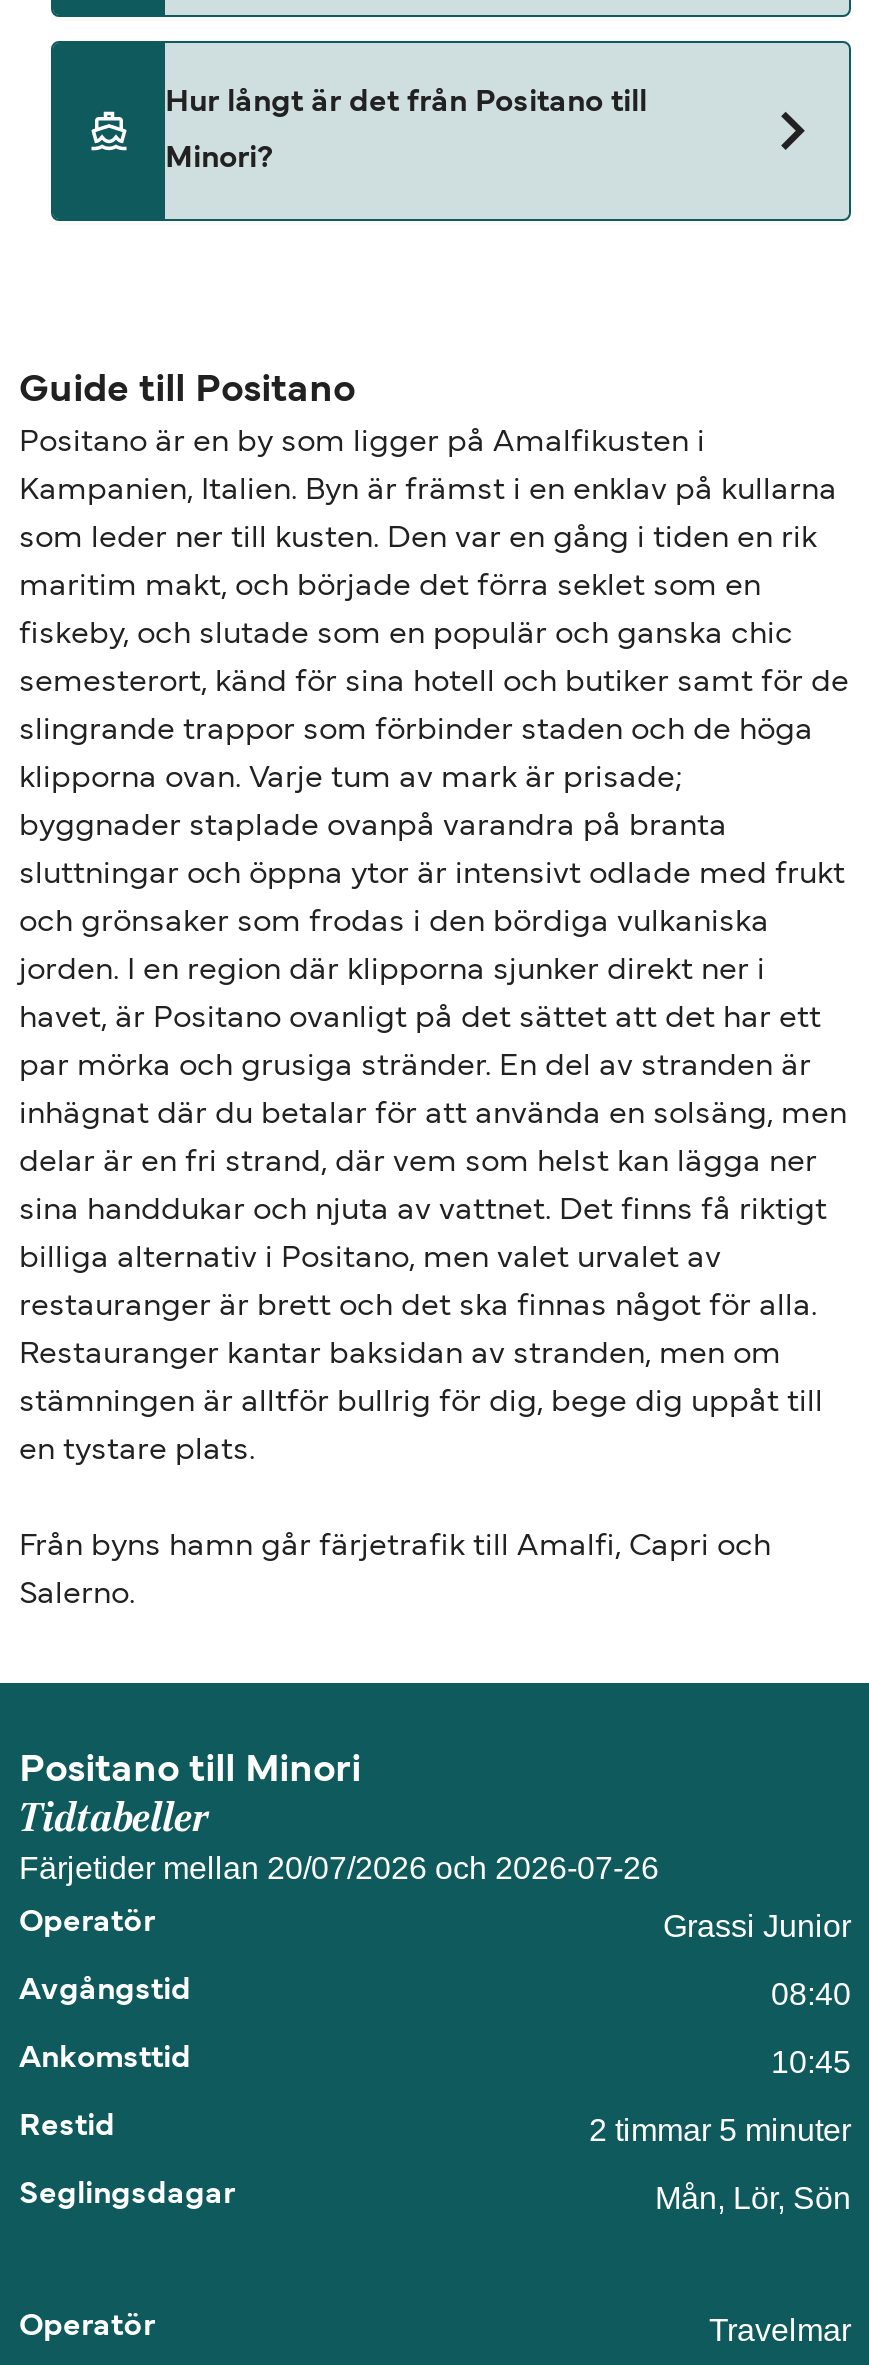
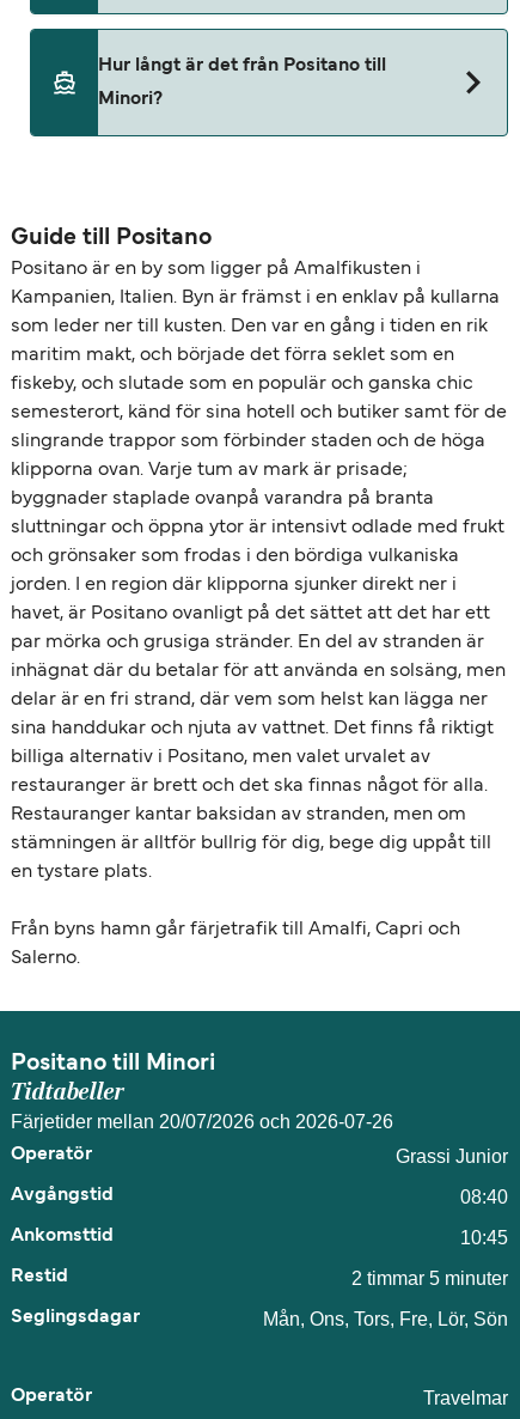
- Mån, Lör, Sön
+ Mån, Ons, Tors, Fre, Lör, Sön
